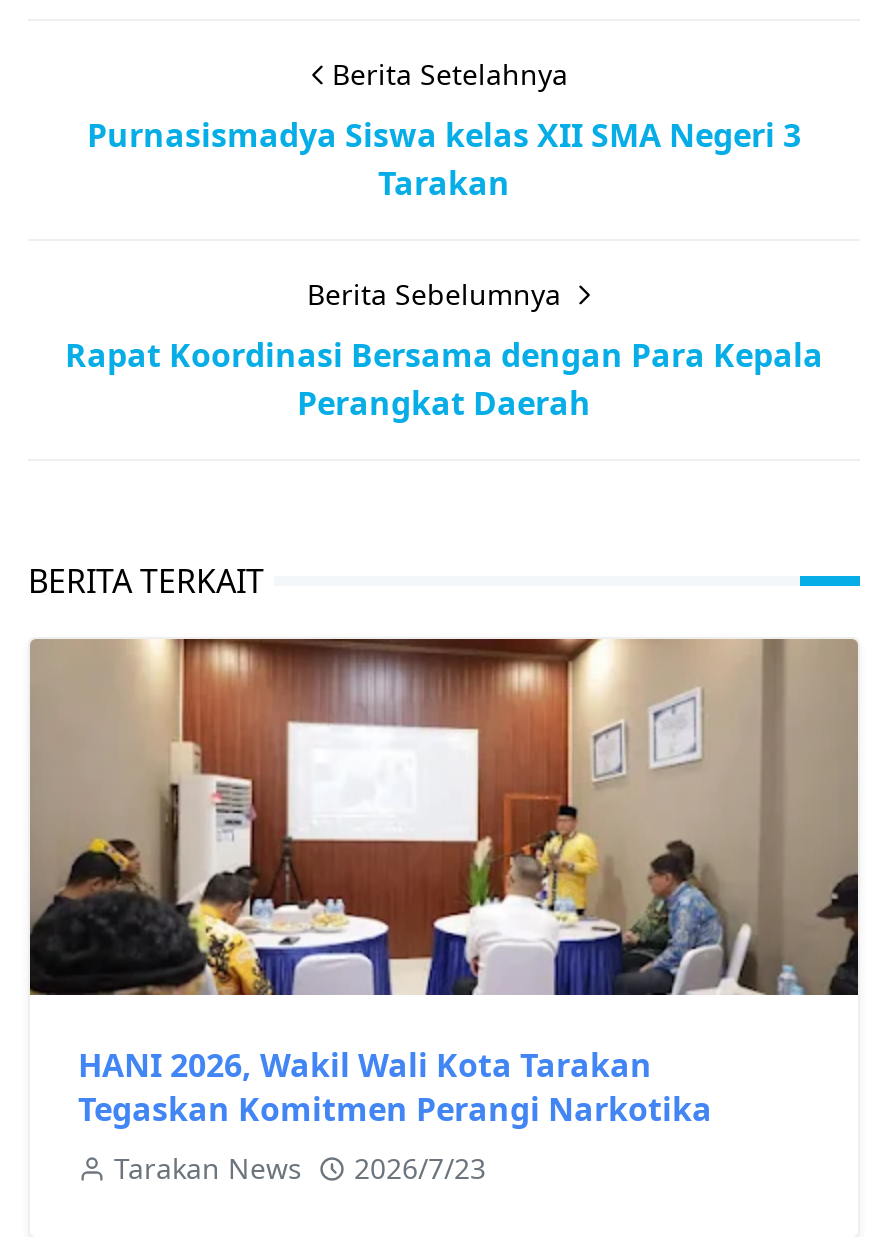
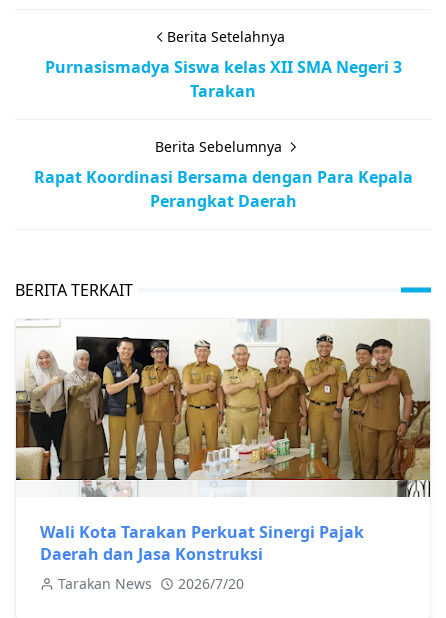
- [image]
- HANI 2026, Wakil Wali Kota Tarakan
- Tegaskan Komitmen Perangi Narkotika
+ [image]
+ Wali Kota Tarakan Perkuat Sinergi Pajak
+ Daerah dan Jasa Konstruksi

- Tarakan News 2026/7/23
+ Tarakan News 2026/7/20
